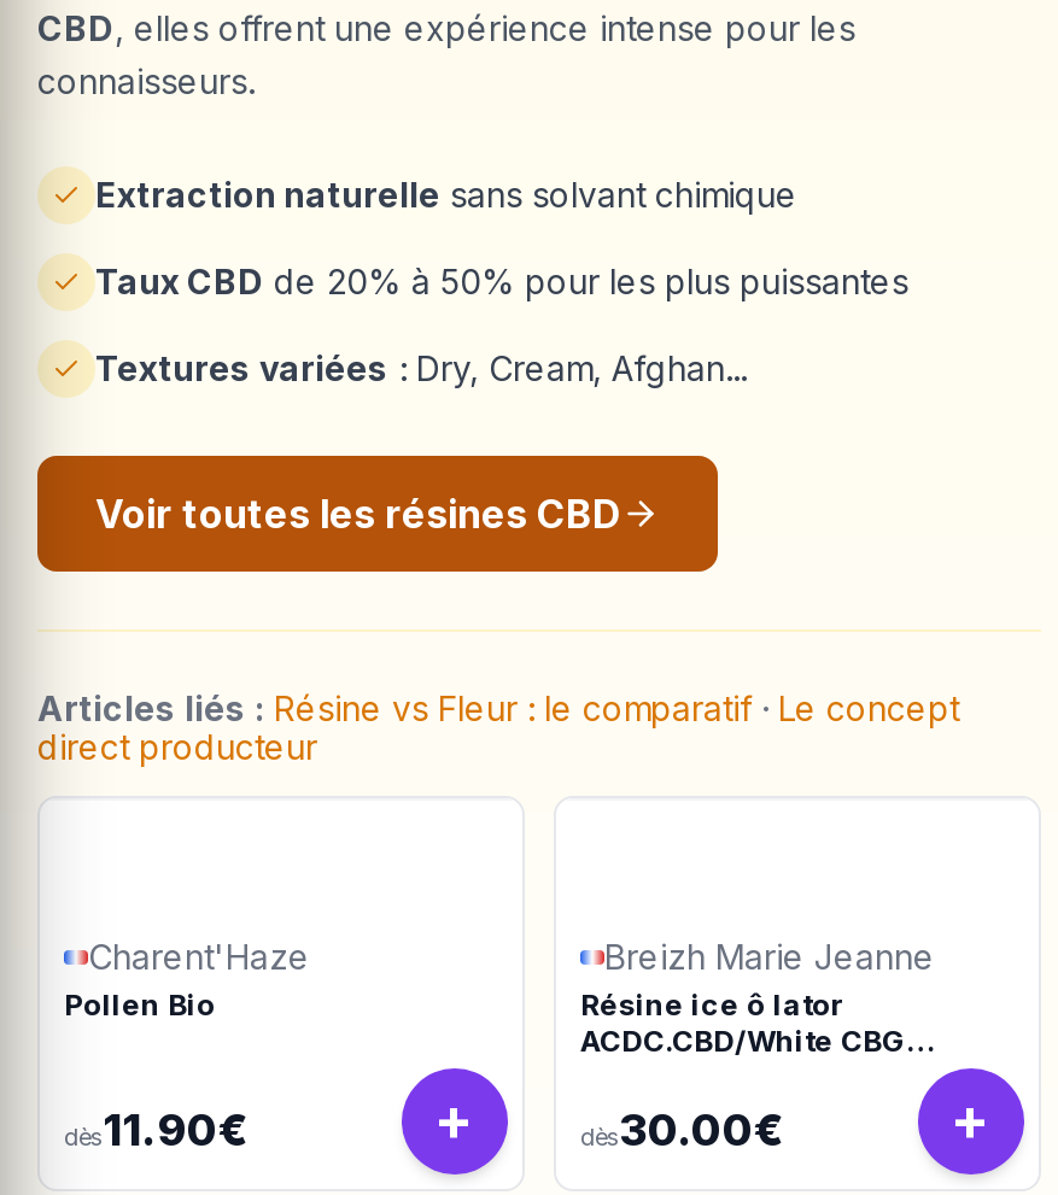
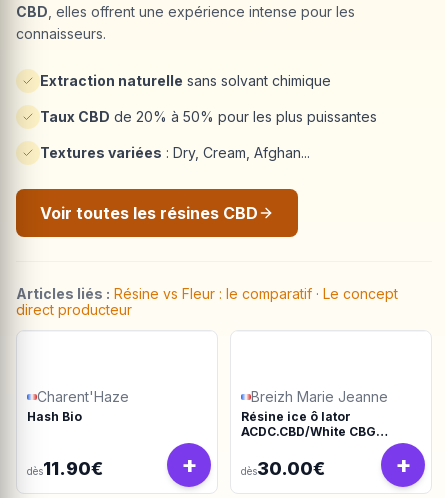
- Pollen Bio
+ Hash Bio
